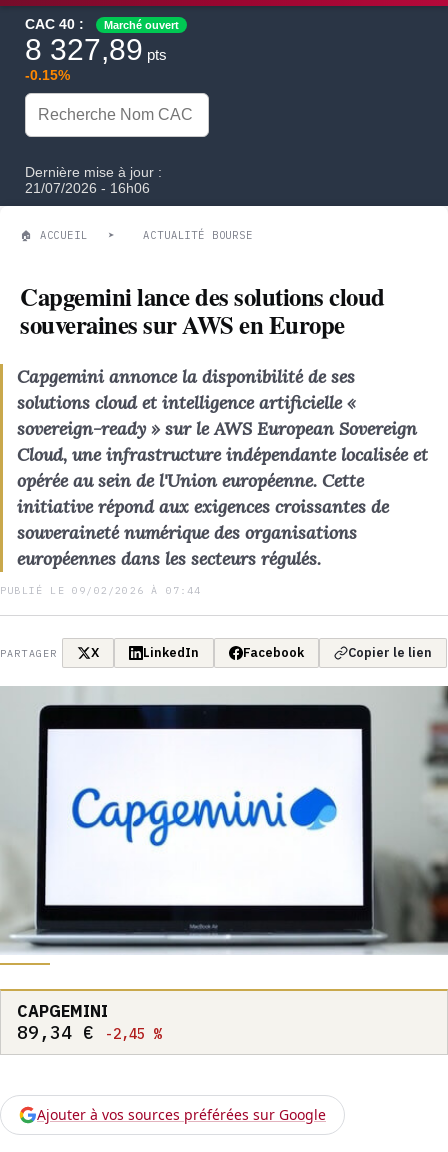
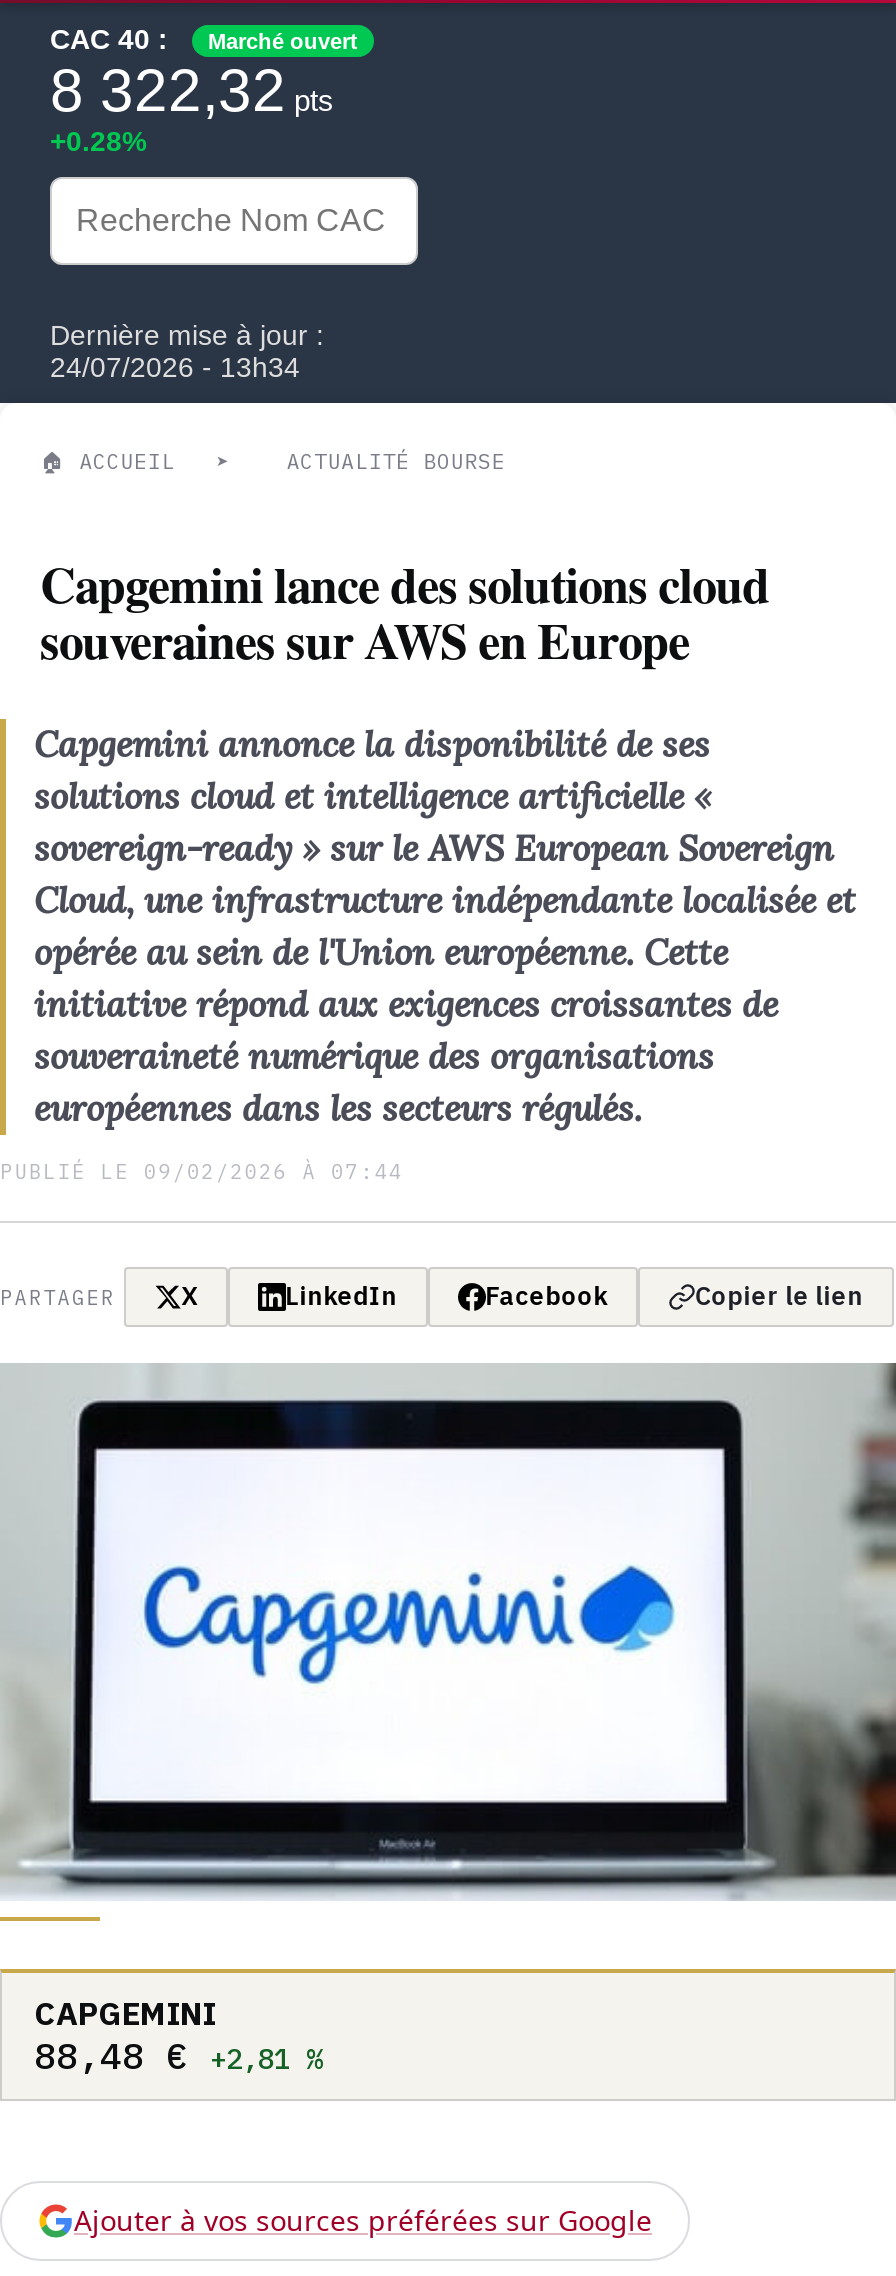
- 8 327,89pts
+ 8 322,32pts

- -0.15%
+ +0.28%

- 21/07/2026 - 16h06
+ 24/07/2026 - 13h34

- 89,34 €-2,45 %
+ 88,48 €+2,81 %
